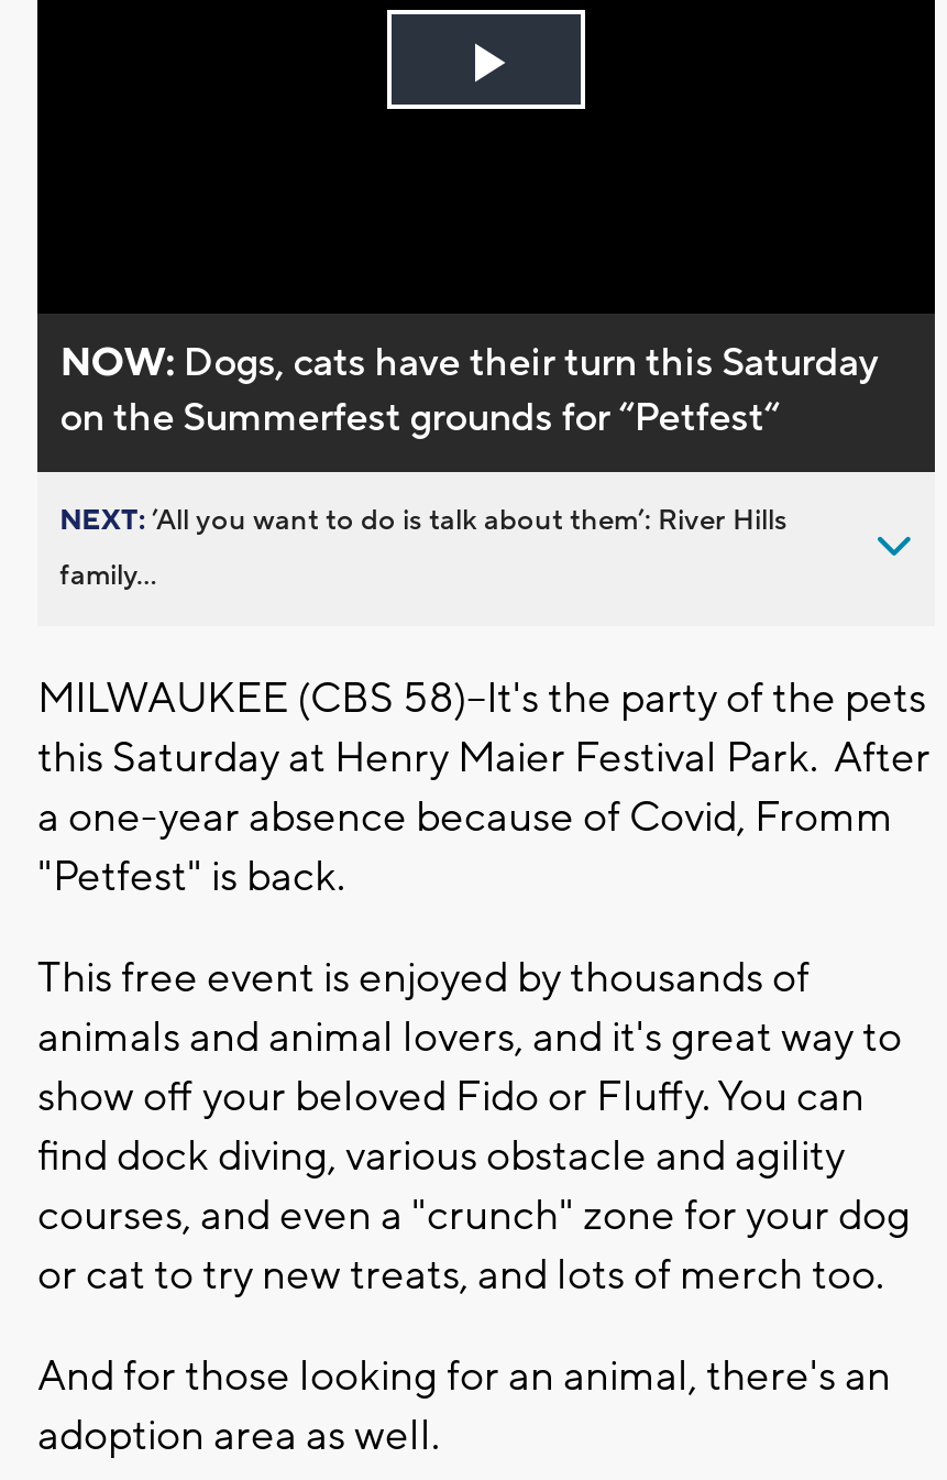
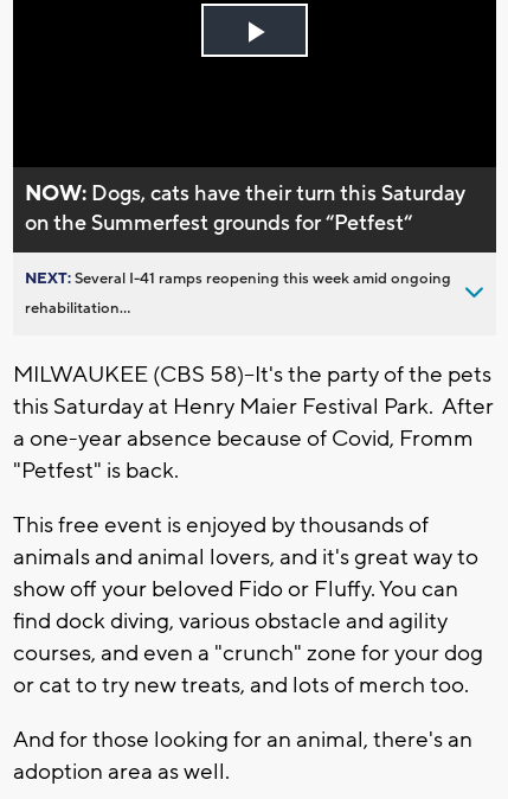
- NEXT: ’All you want to do is talk about them’: River Hills
+ NEXT: Several I-41 ramps reopening this week amid ongoing

- family...
+ rehabilitation...
